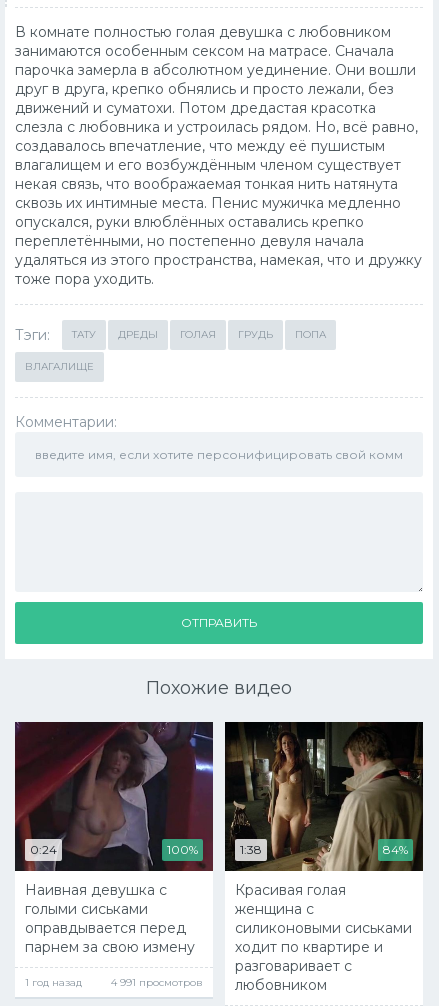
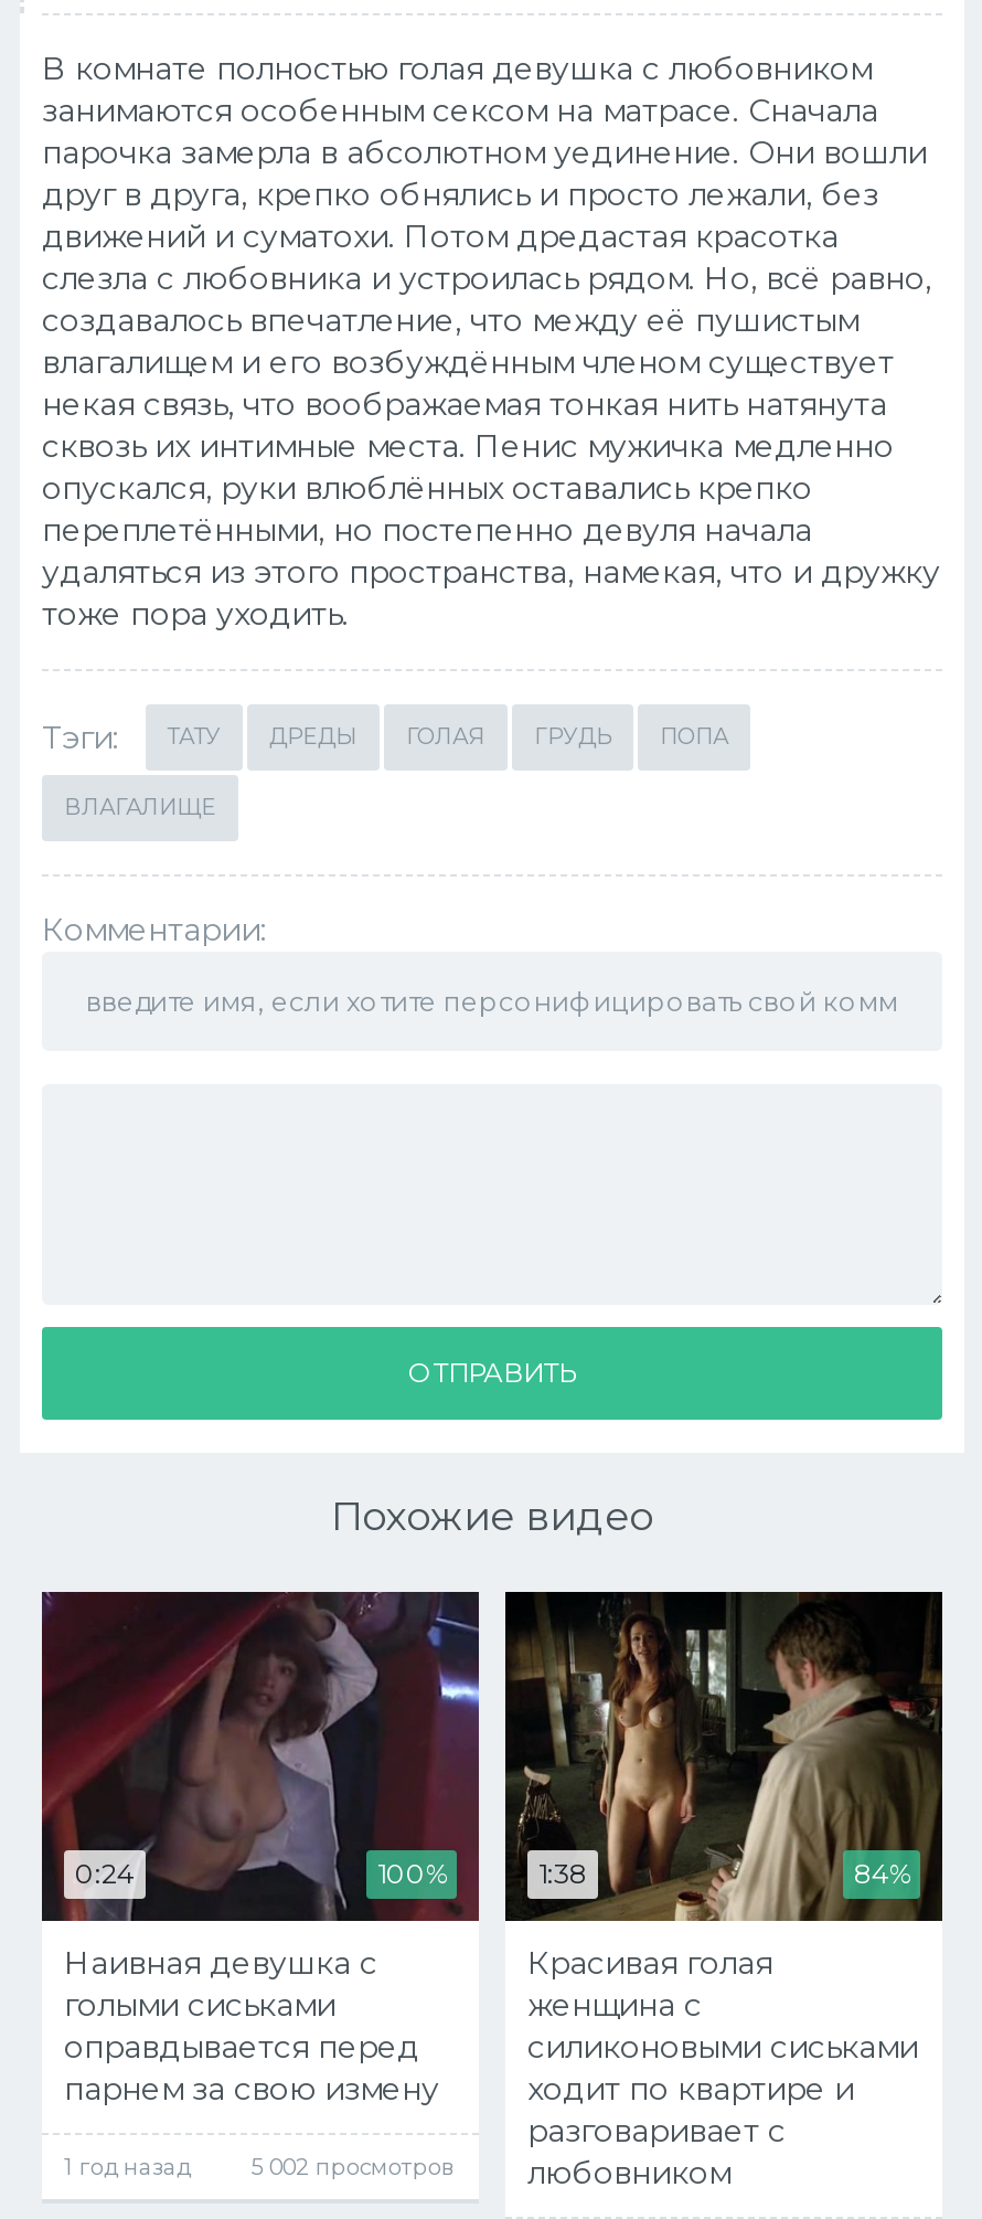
- 4 991 просмотров
+ 5 002 просмотров
